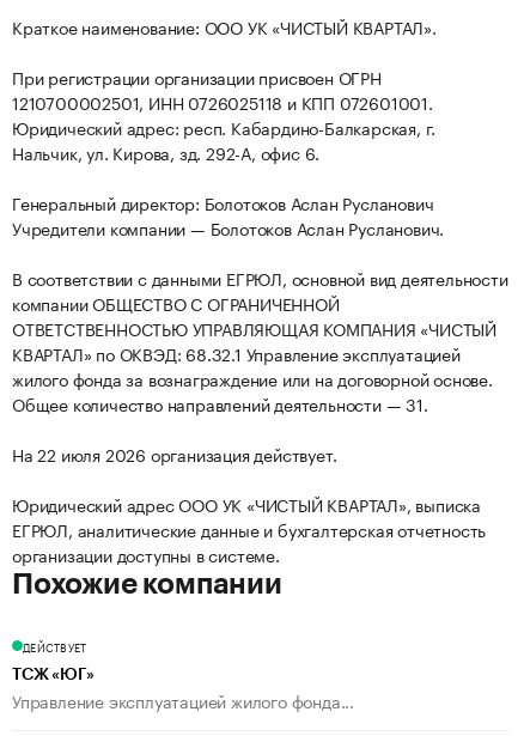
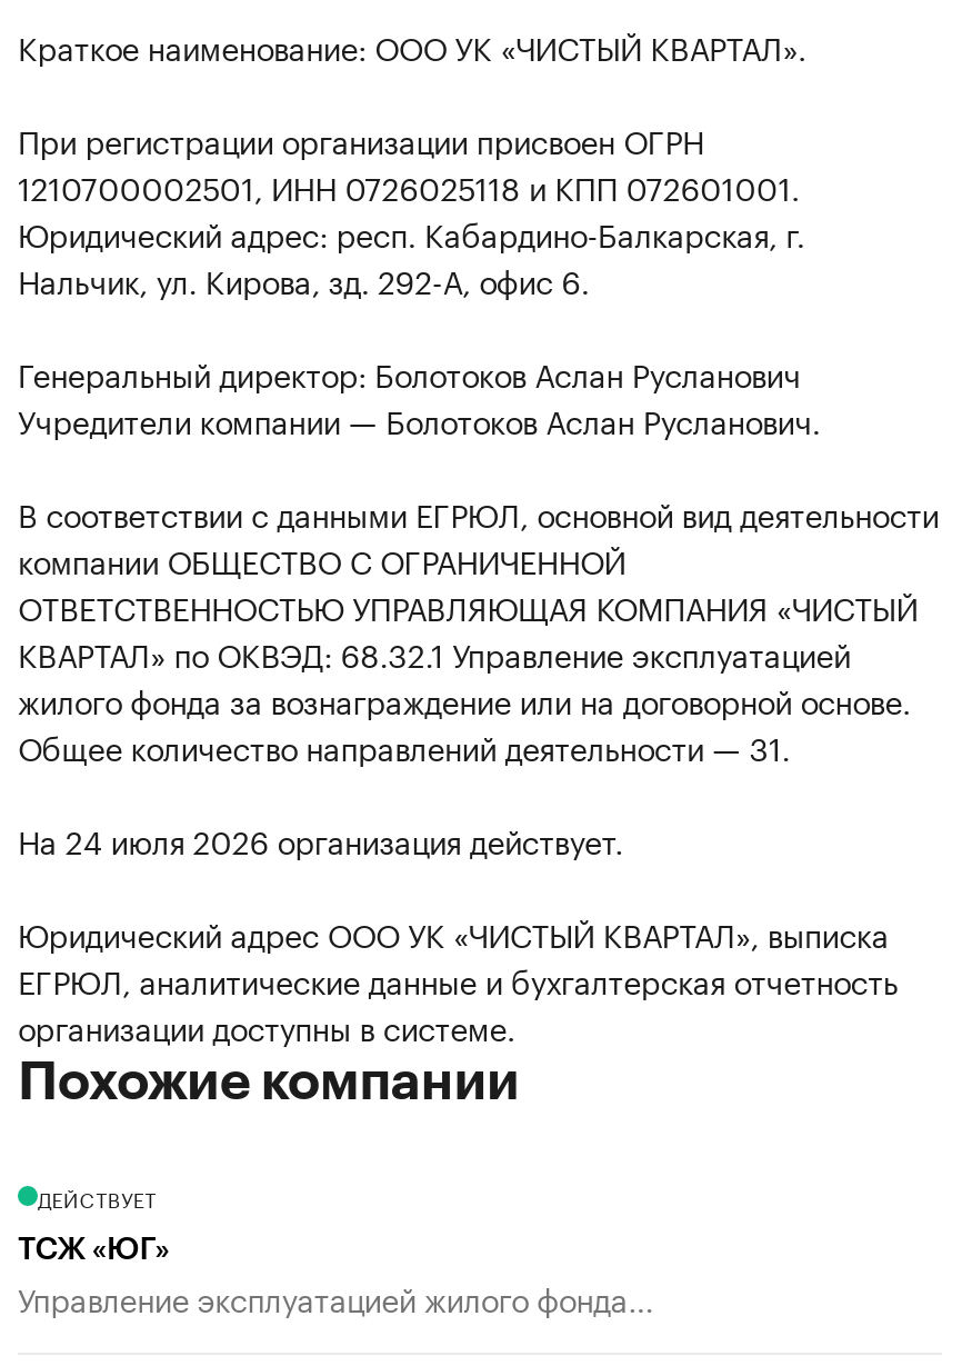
- На 22 июля 2026 организация действует.
+ На 24 июля 2026 организация действует.
